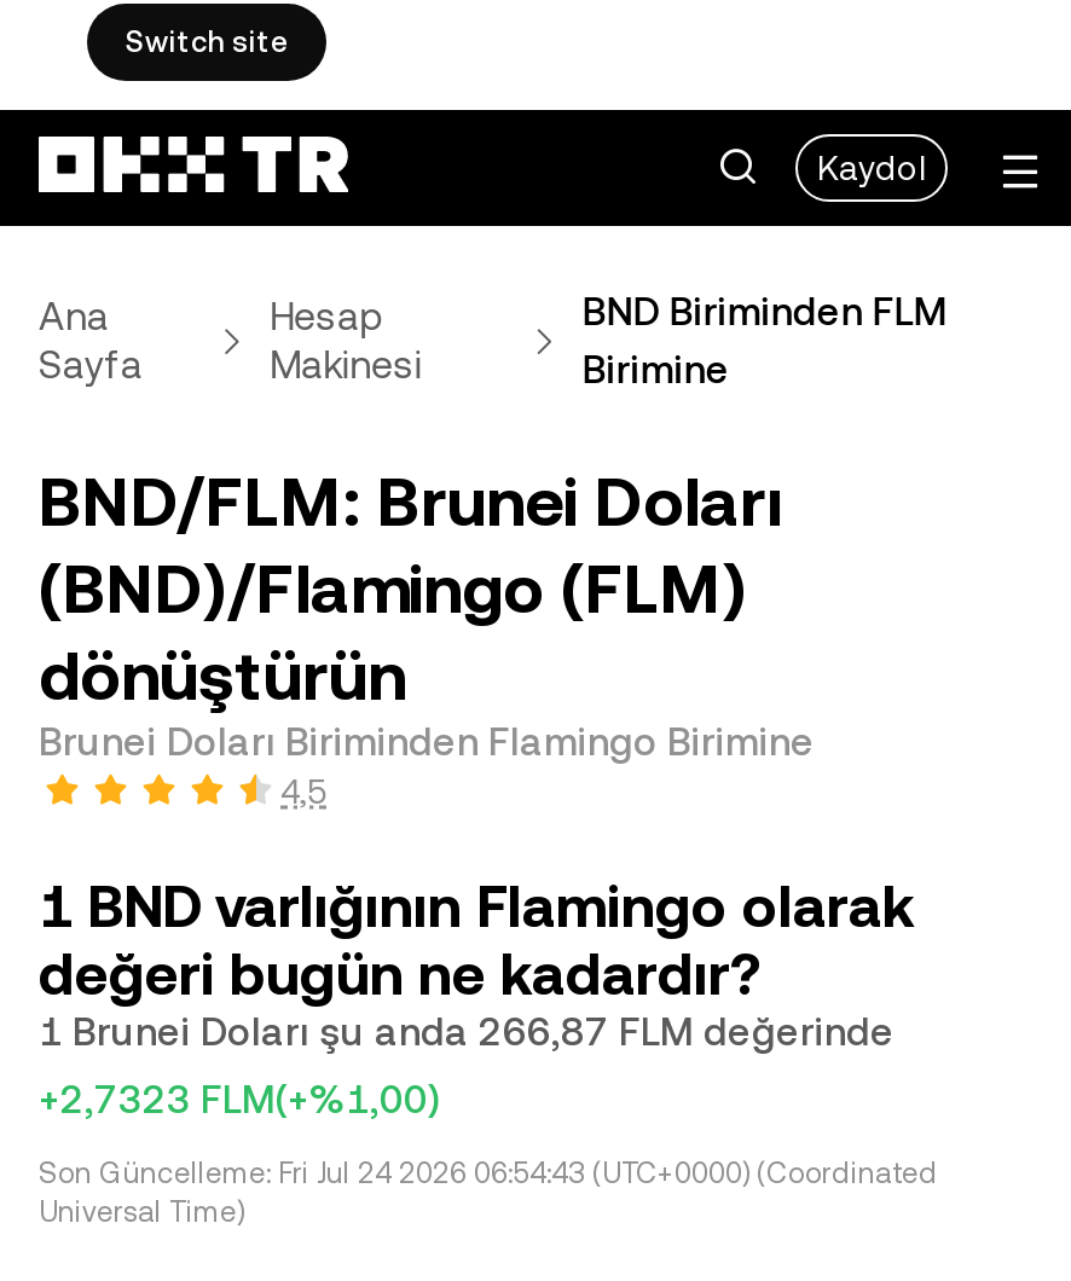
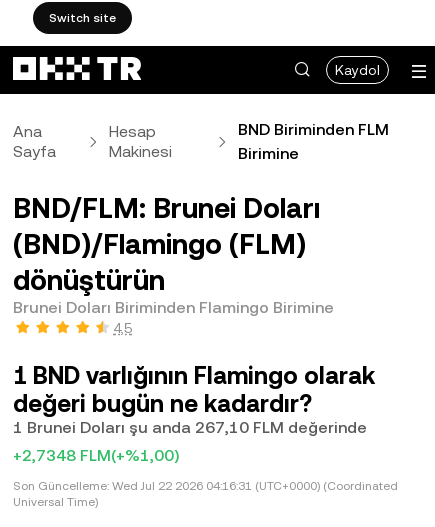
- 1 Brunei Doları şu anda 266,87 FLM değerinde
+ 1 Brunei Doları şu anda 267,10 FLM değerinde

- +2,7323 FLM(+%1,00)
+ +2,7348 FLM(+%1,00)

- Son Güncelleme: Fri Jul 24 2026 06:54:43 (UTC+0000) (Coordinated
+ Son Güncelleme: Wed Jul 22 2026 04:16:31 (UTC+0000) (Coordinated
